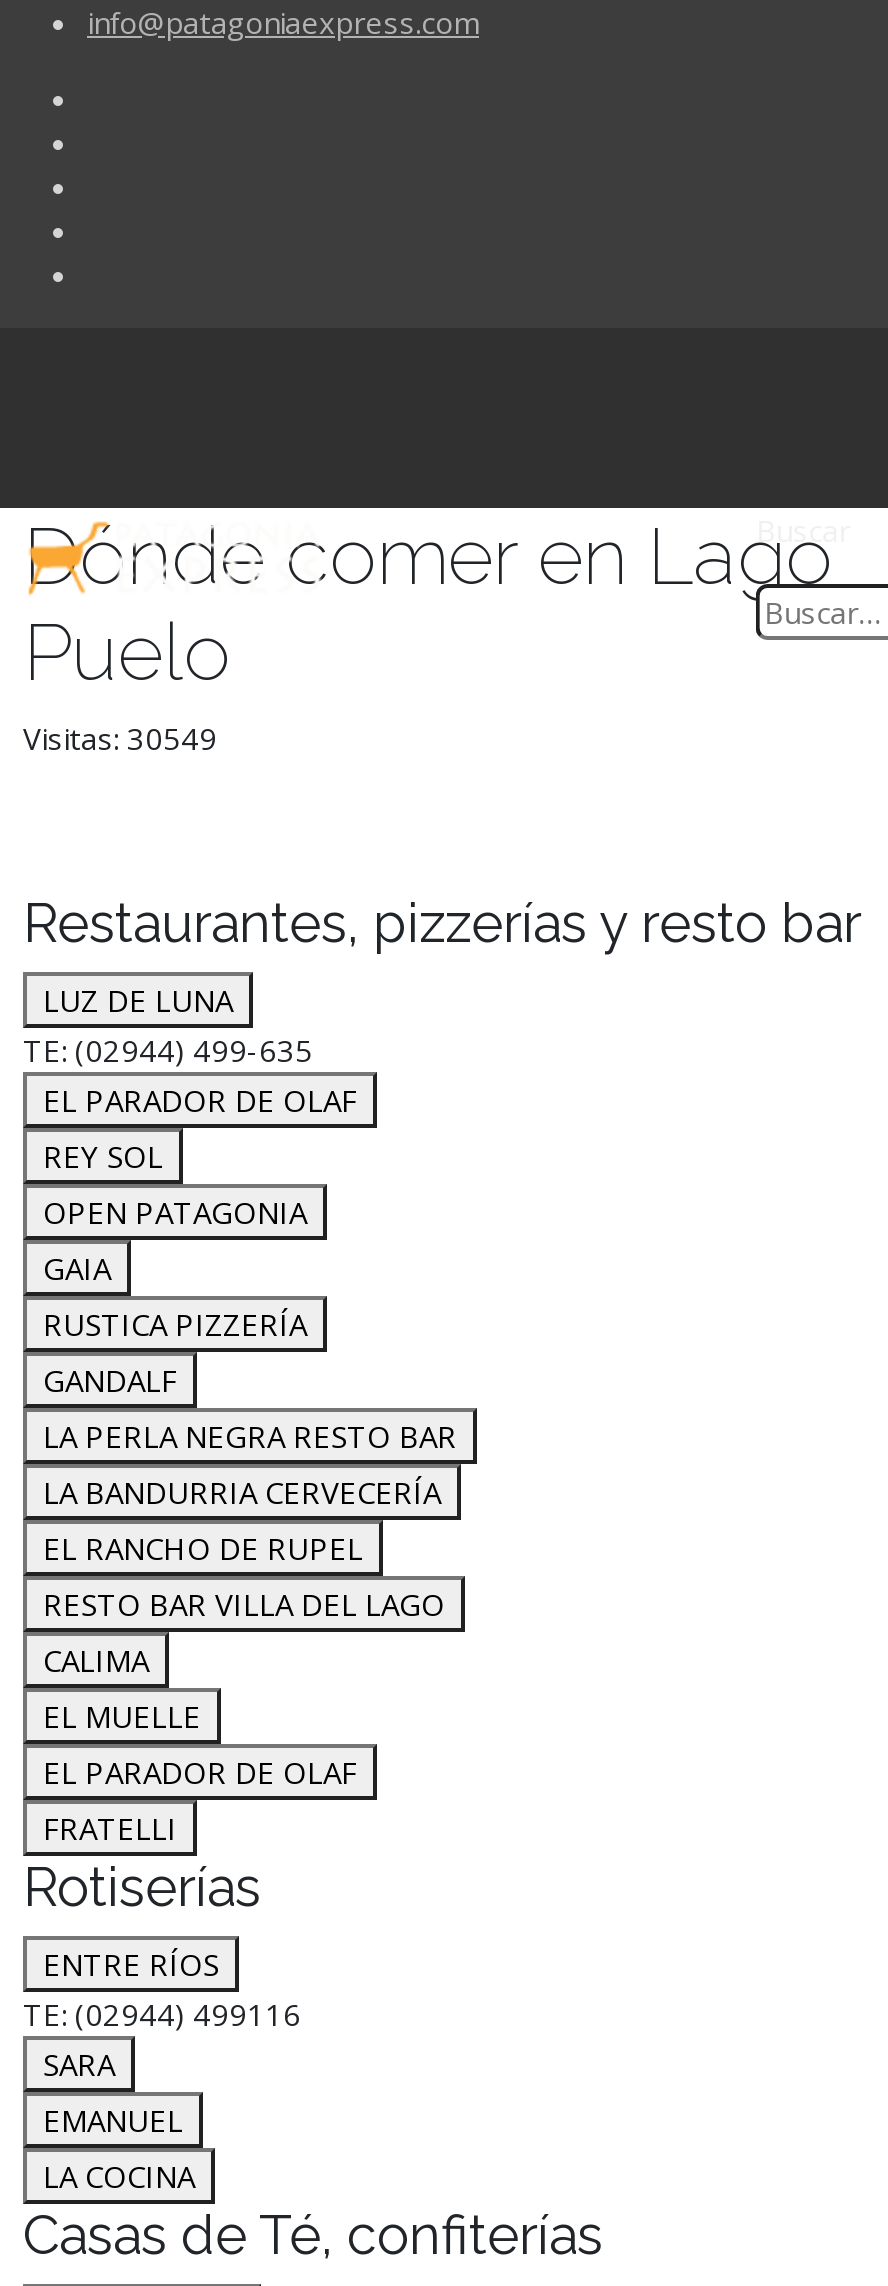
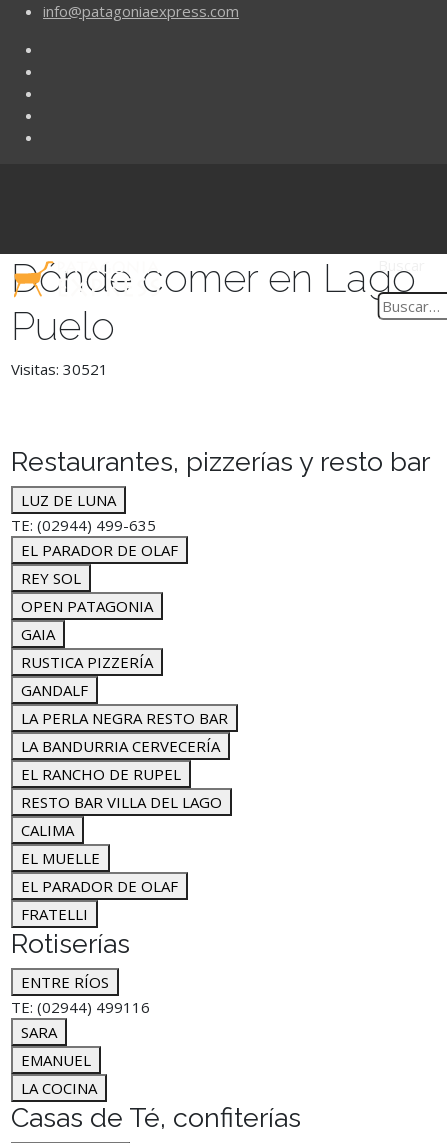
- Visitas: 30549
+ Visitas: 30521
